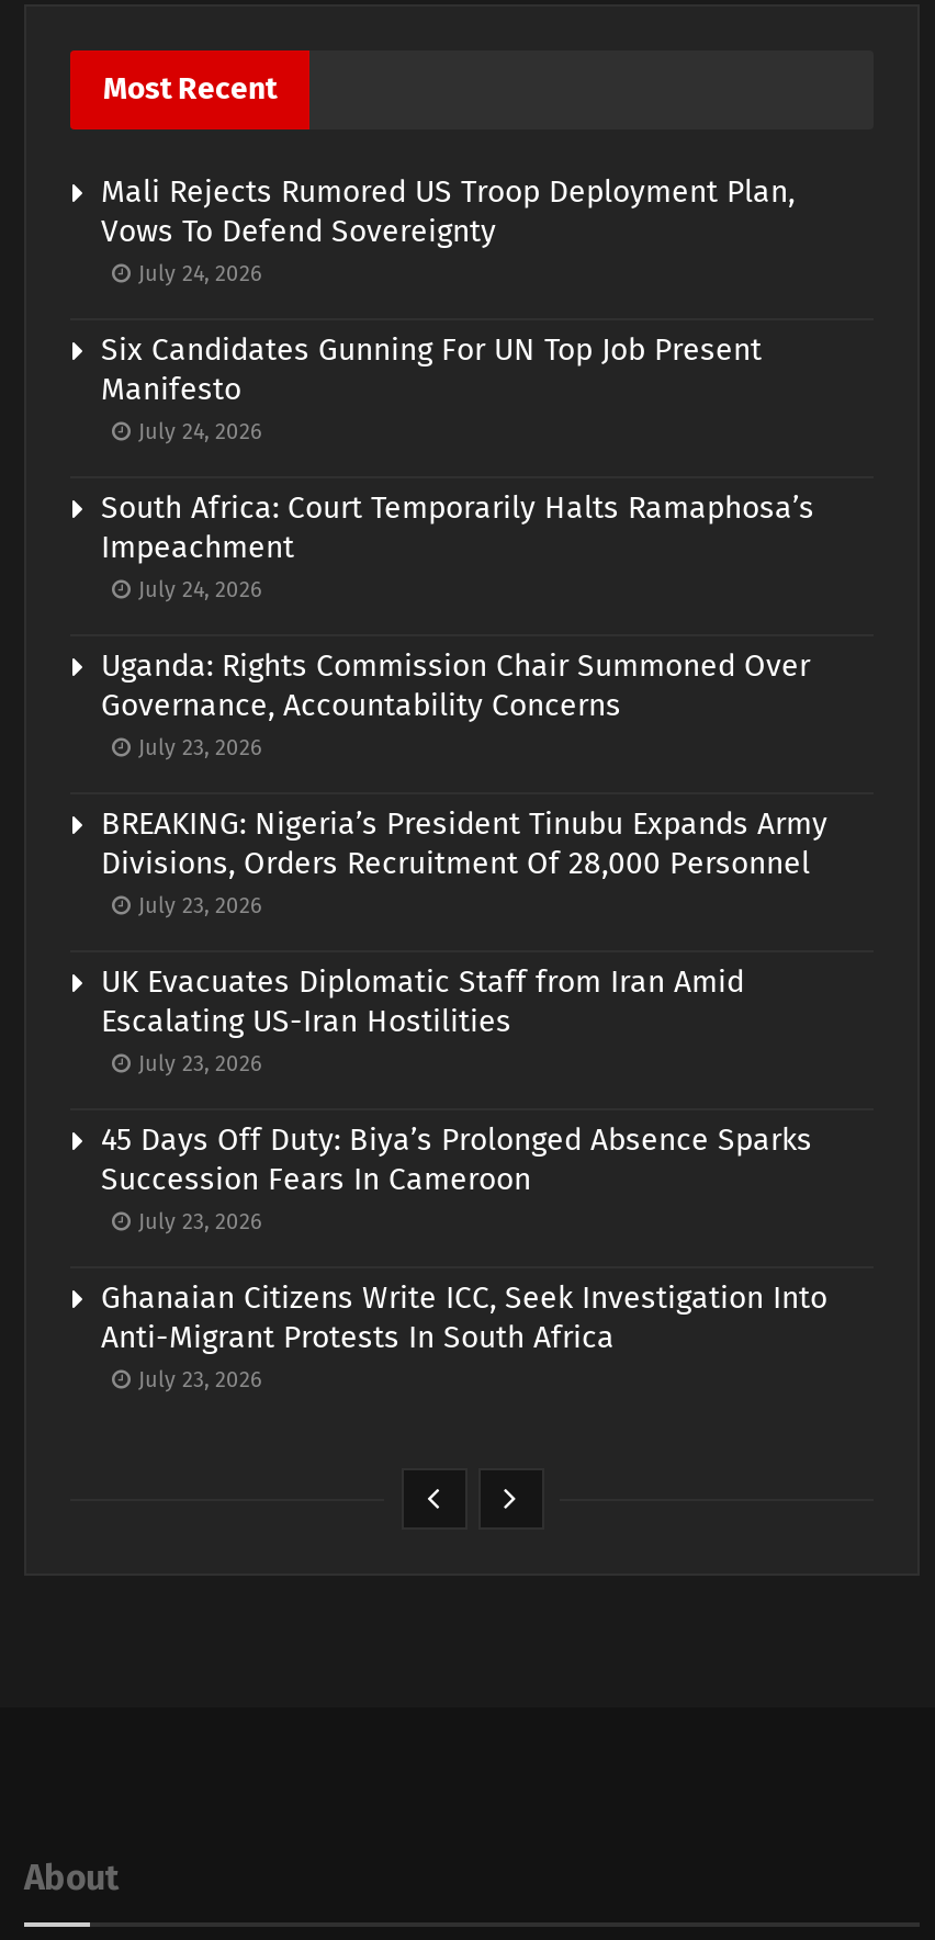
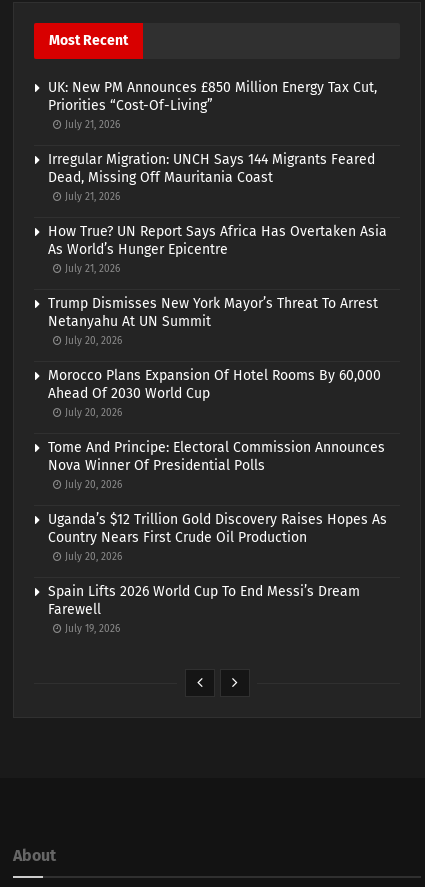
- Mali Rejects Rumored US Troop Deployment Plan,
- Vows To Defend Sovereignty
- July 24, 2026
+ UK: New PM Announces £850 Million Energy Tax Cut,
+ Priorities “Cost-Of-Living”
+ July 21, 2026

- Six Candidates Gunning For UN Top Job Present
- Manifesto
- July 24, 2026
+ Irregular Migration: UNCH Says 144 Migrants Feared
+ Dead, Missing Off Mauritania Coast
+ July 21, 2026

- South Africa: Court Temporarily Halts Ramaphosa’s
- Impeachment
- July 24, 2026
+ How True? UN Report Says Africa Has Overtaken Asia
+ As World’s Hunger Epicentre
+ July 21, 2026

- Uganda: Rights Commission Chair Summoned Over
- Governance, Accountability Concerns
- July 23, 2026
+ Trump Dismisses New York Mayor’s Threat To Arrest
+ Netanyahu At UN Summit
+ July 20, 2026

- BREAKING: Nigeria’s President Tinubu Expands Army
- Divisions, Orders Recruitment Of 28,000 Personnel
- July 23, 2026
+ Morocco Plans Expansion Of Hotel Rooms By 60,000
+ Ahead Of 2030 World Cup
+ July 20, 2026

- UK Evacuates Diplomatic Staff from Iran Amid
- Escalating US-Iran Hostilities
- July 23, 2026
+ Tome And Principe: Electoral Commission Announces
+ Nova Winner Of Presidential Polls
+ July 20, 2026

- 45 Days Off Duty: Biya’s Prolonged Absence Sparks
- Succession Fears In Cameroon
- July 23, 2026
+ Uganda’s $12 Trillion Gold Discovery Raises Hopes As
+ Country Nears First Crude Oil Production
+ July 20, 2026

- Ghanaian Citizens Write ICC, Seek Investigation Into
- Anti-Migrant Protests In South Africa
- July 23, 2026
+ Spain Lifts 2026 World Cup To End Messi’s Dream
+ Farewell
+ July 19, 2026
